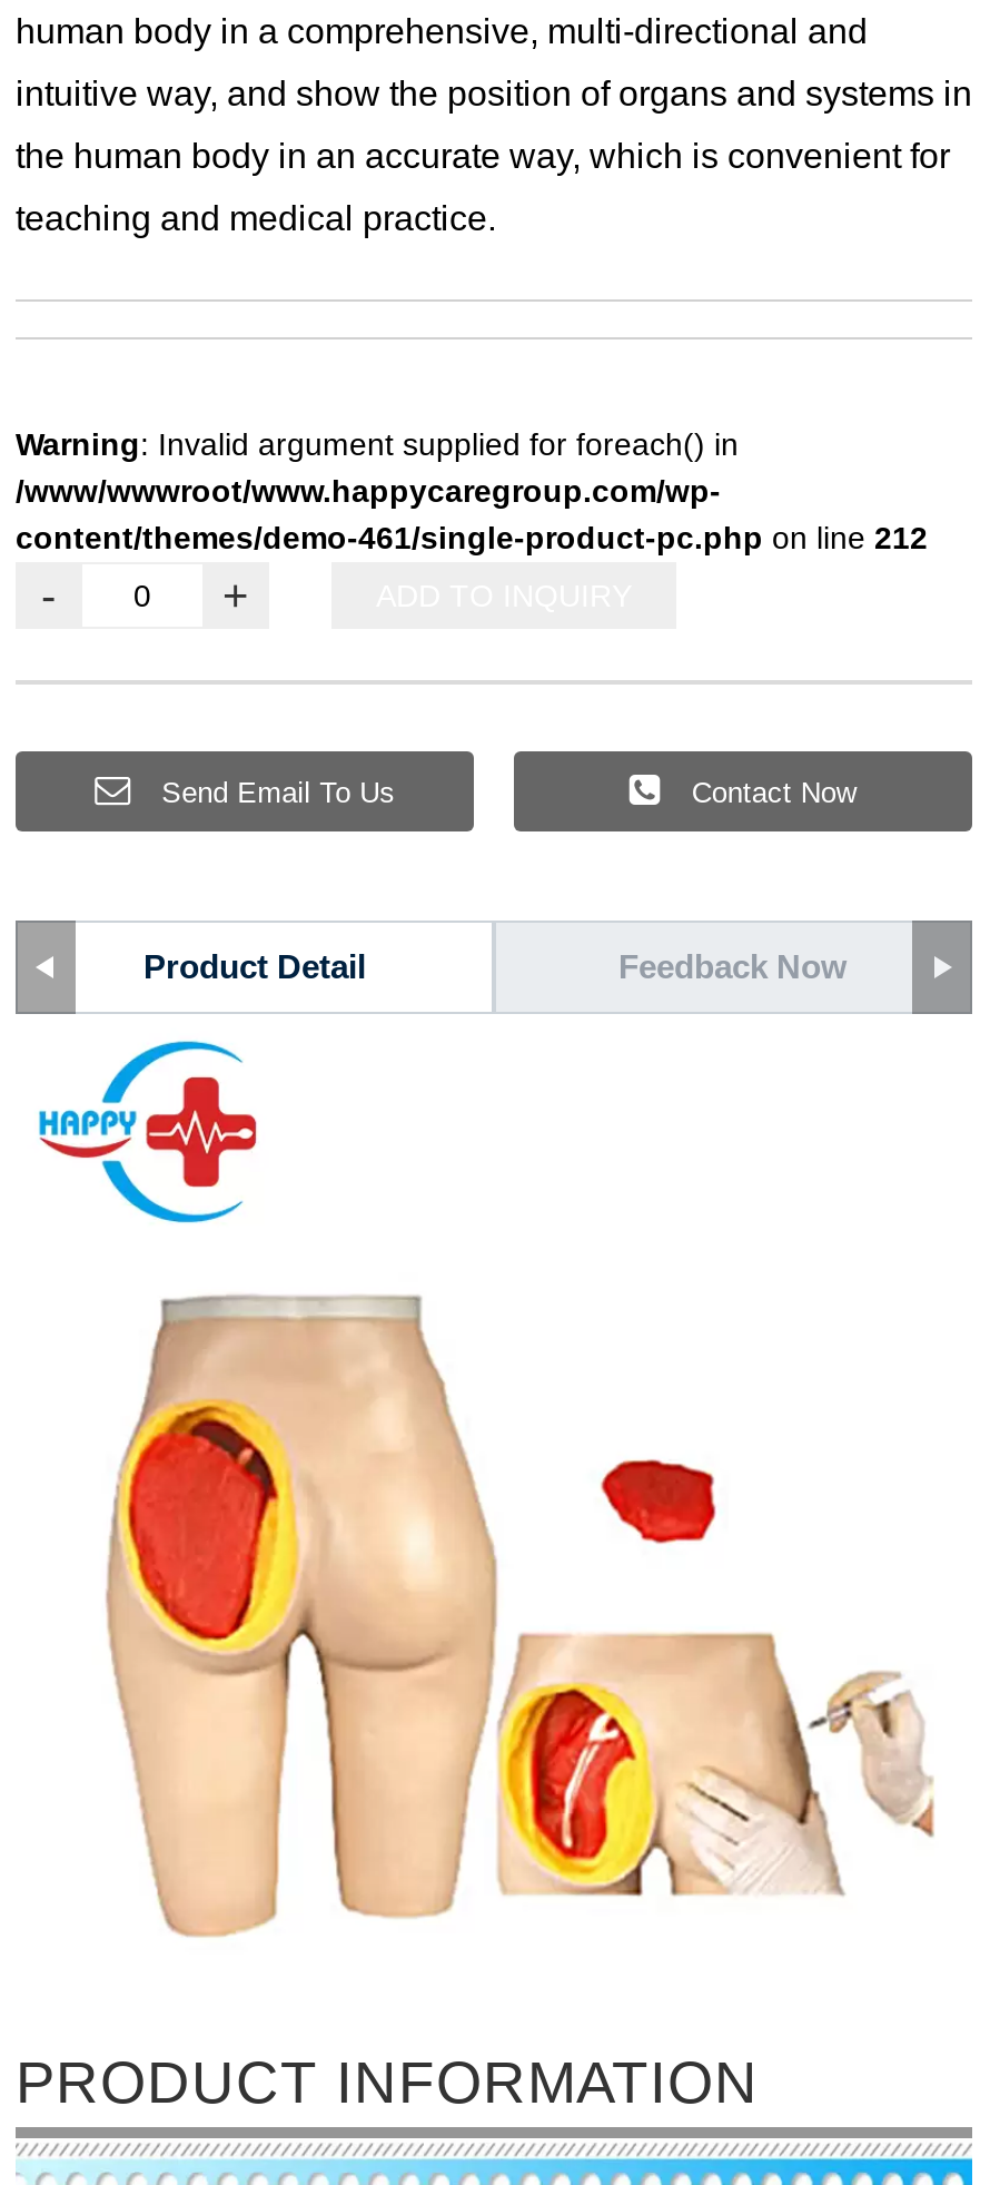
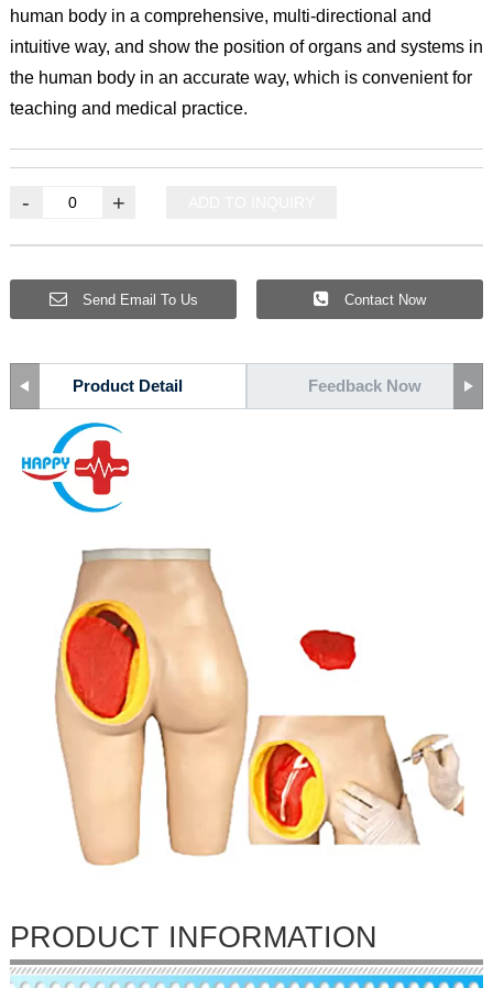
- Warning: Invalid argument supplied for foreach() in
- /www/wwwroot/www.happycaregroup.com/wp-
- content/themes/demo-461/single-product-pc.php on line 212
